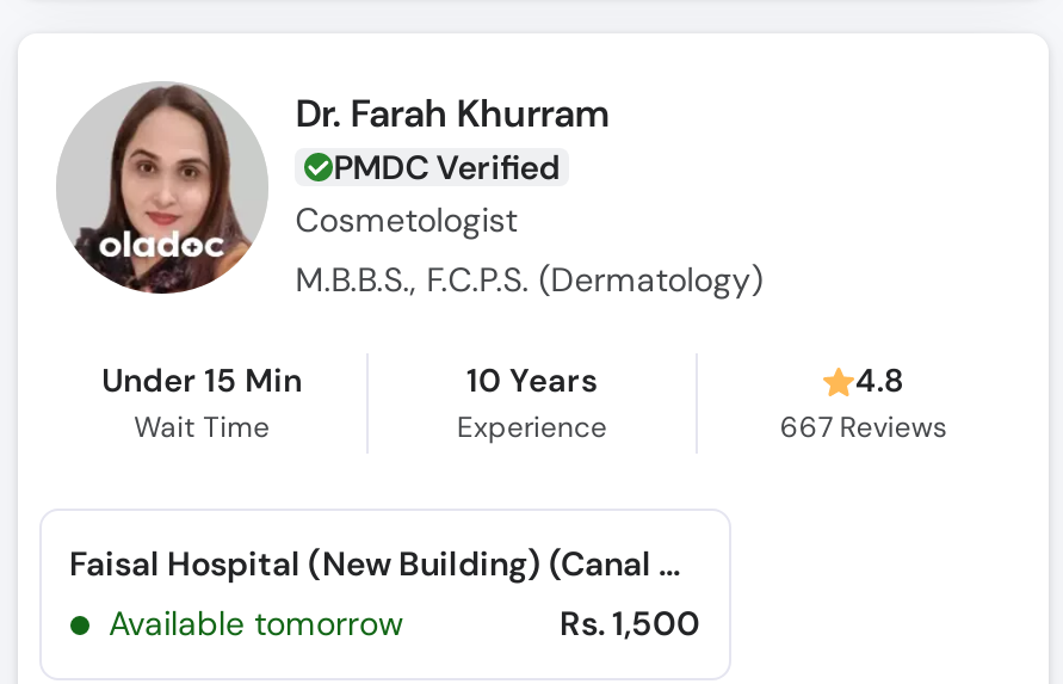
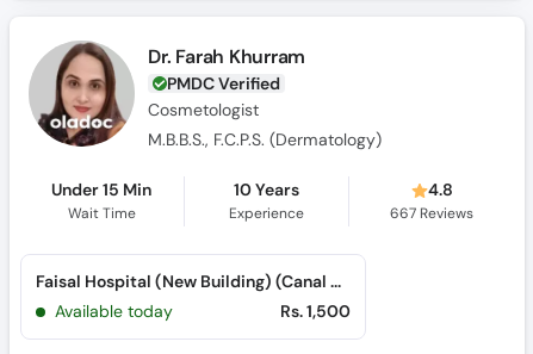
- Available tomorrow
+ Available today
